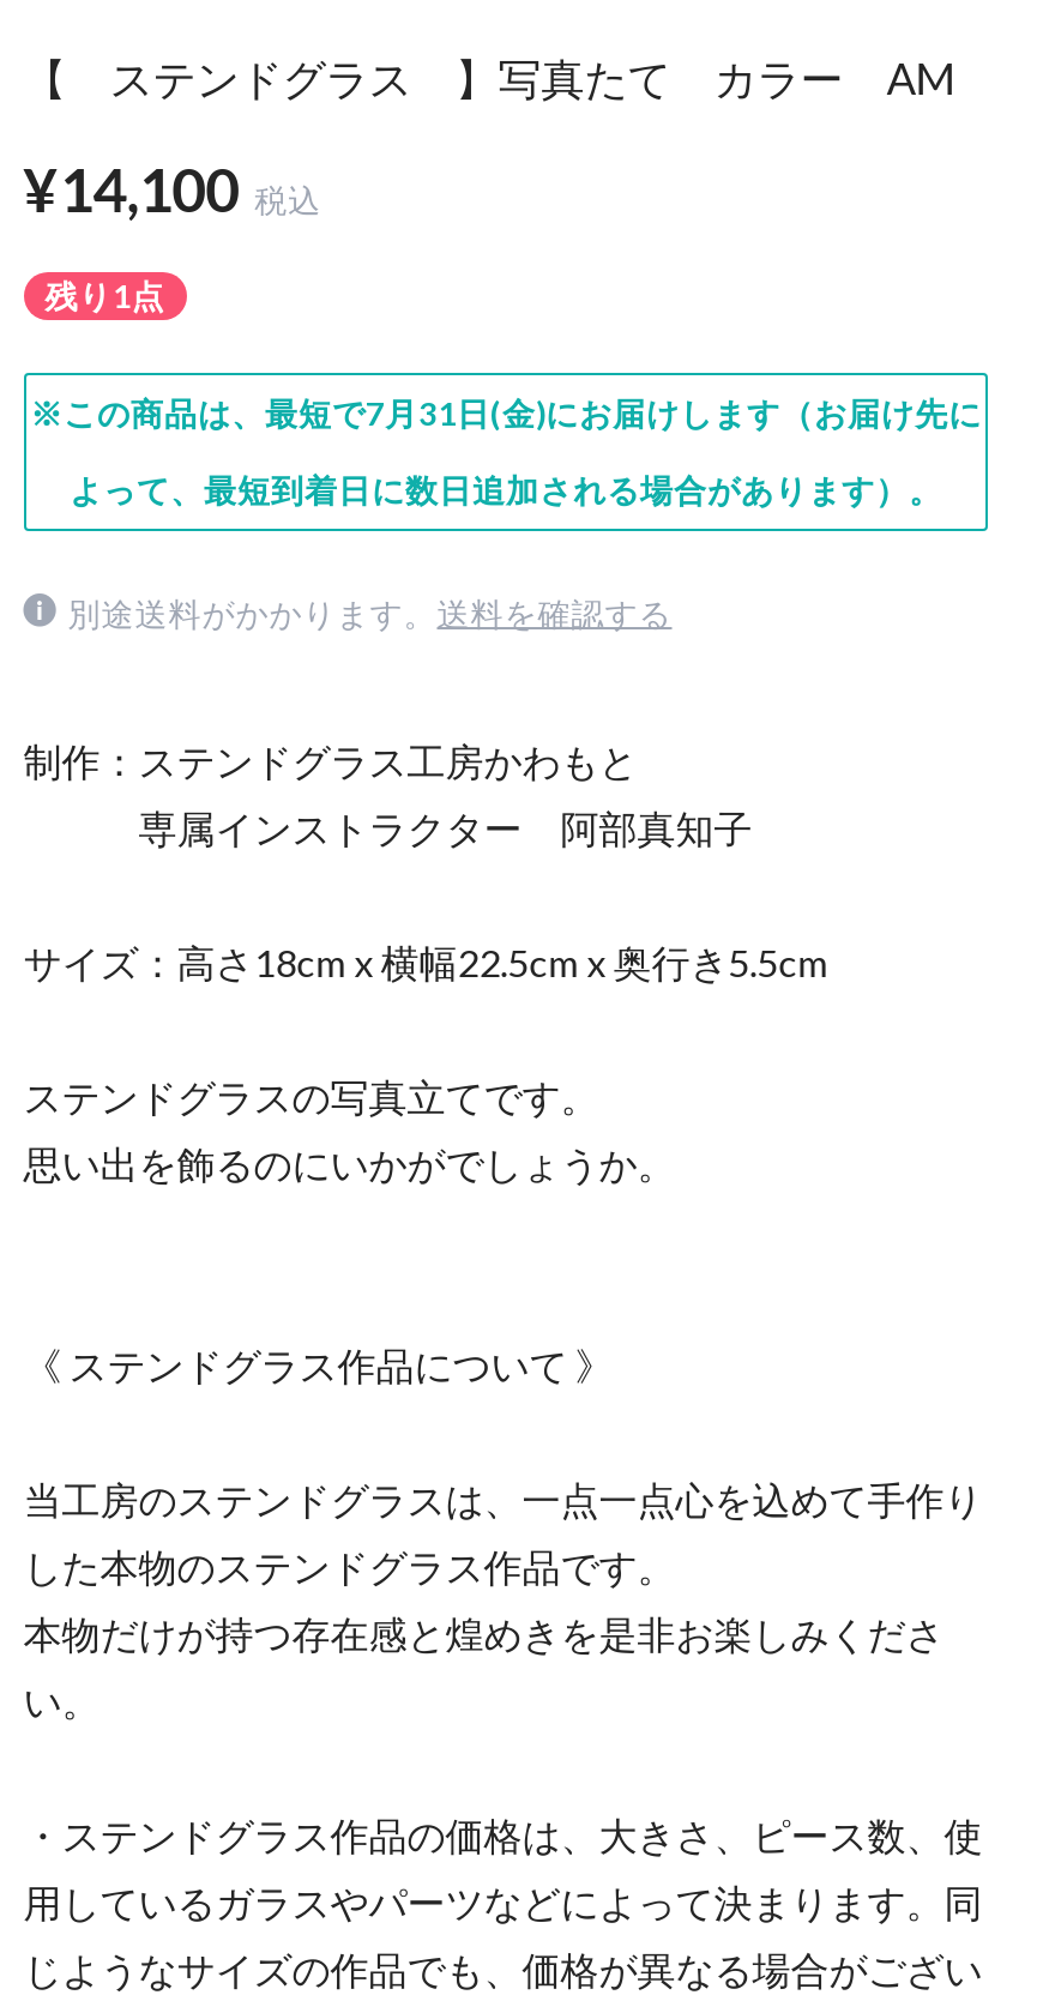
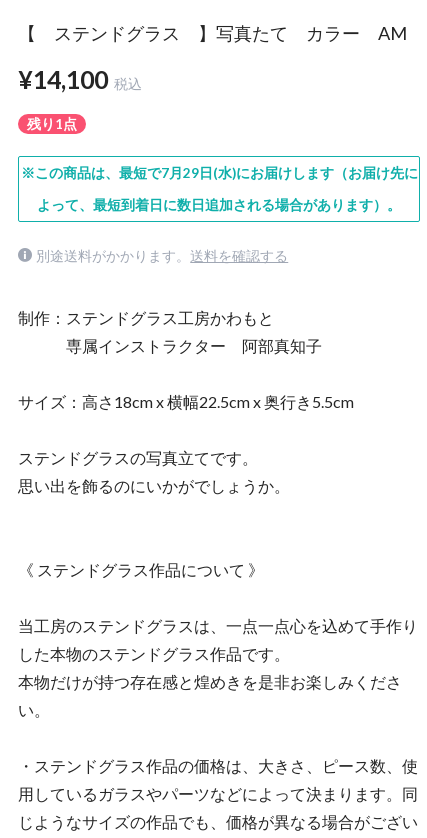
- ※この商品は、最短で7月31日(金)にお届けします（お届け先に
+ ※この商品は、最短で7月29日(水)にお届けします（お届け先に
